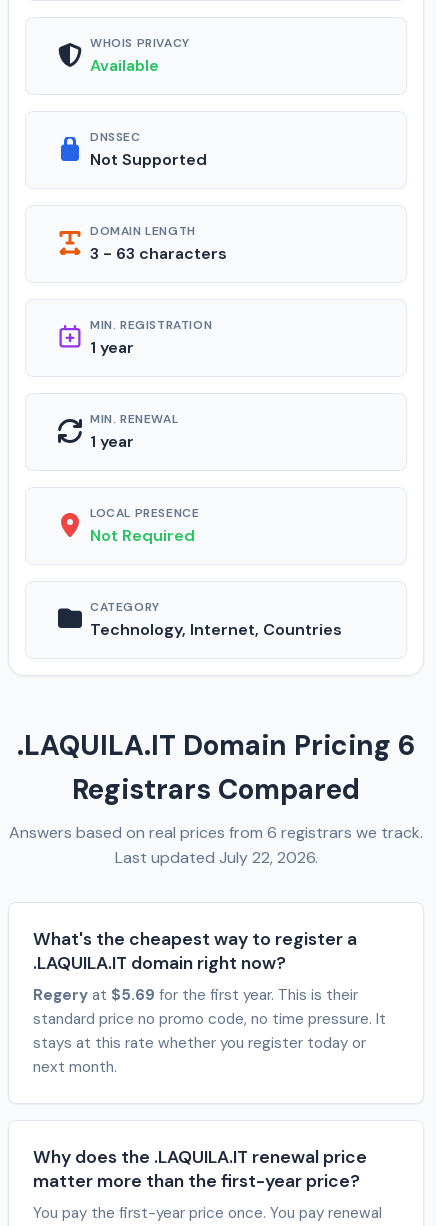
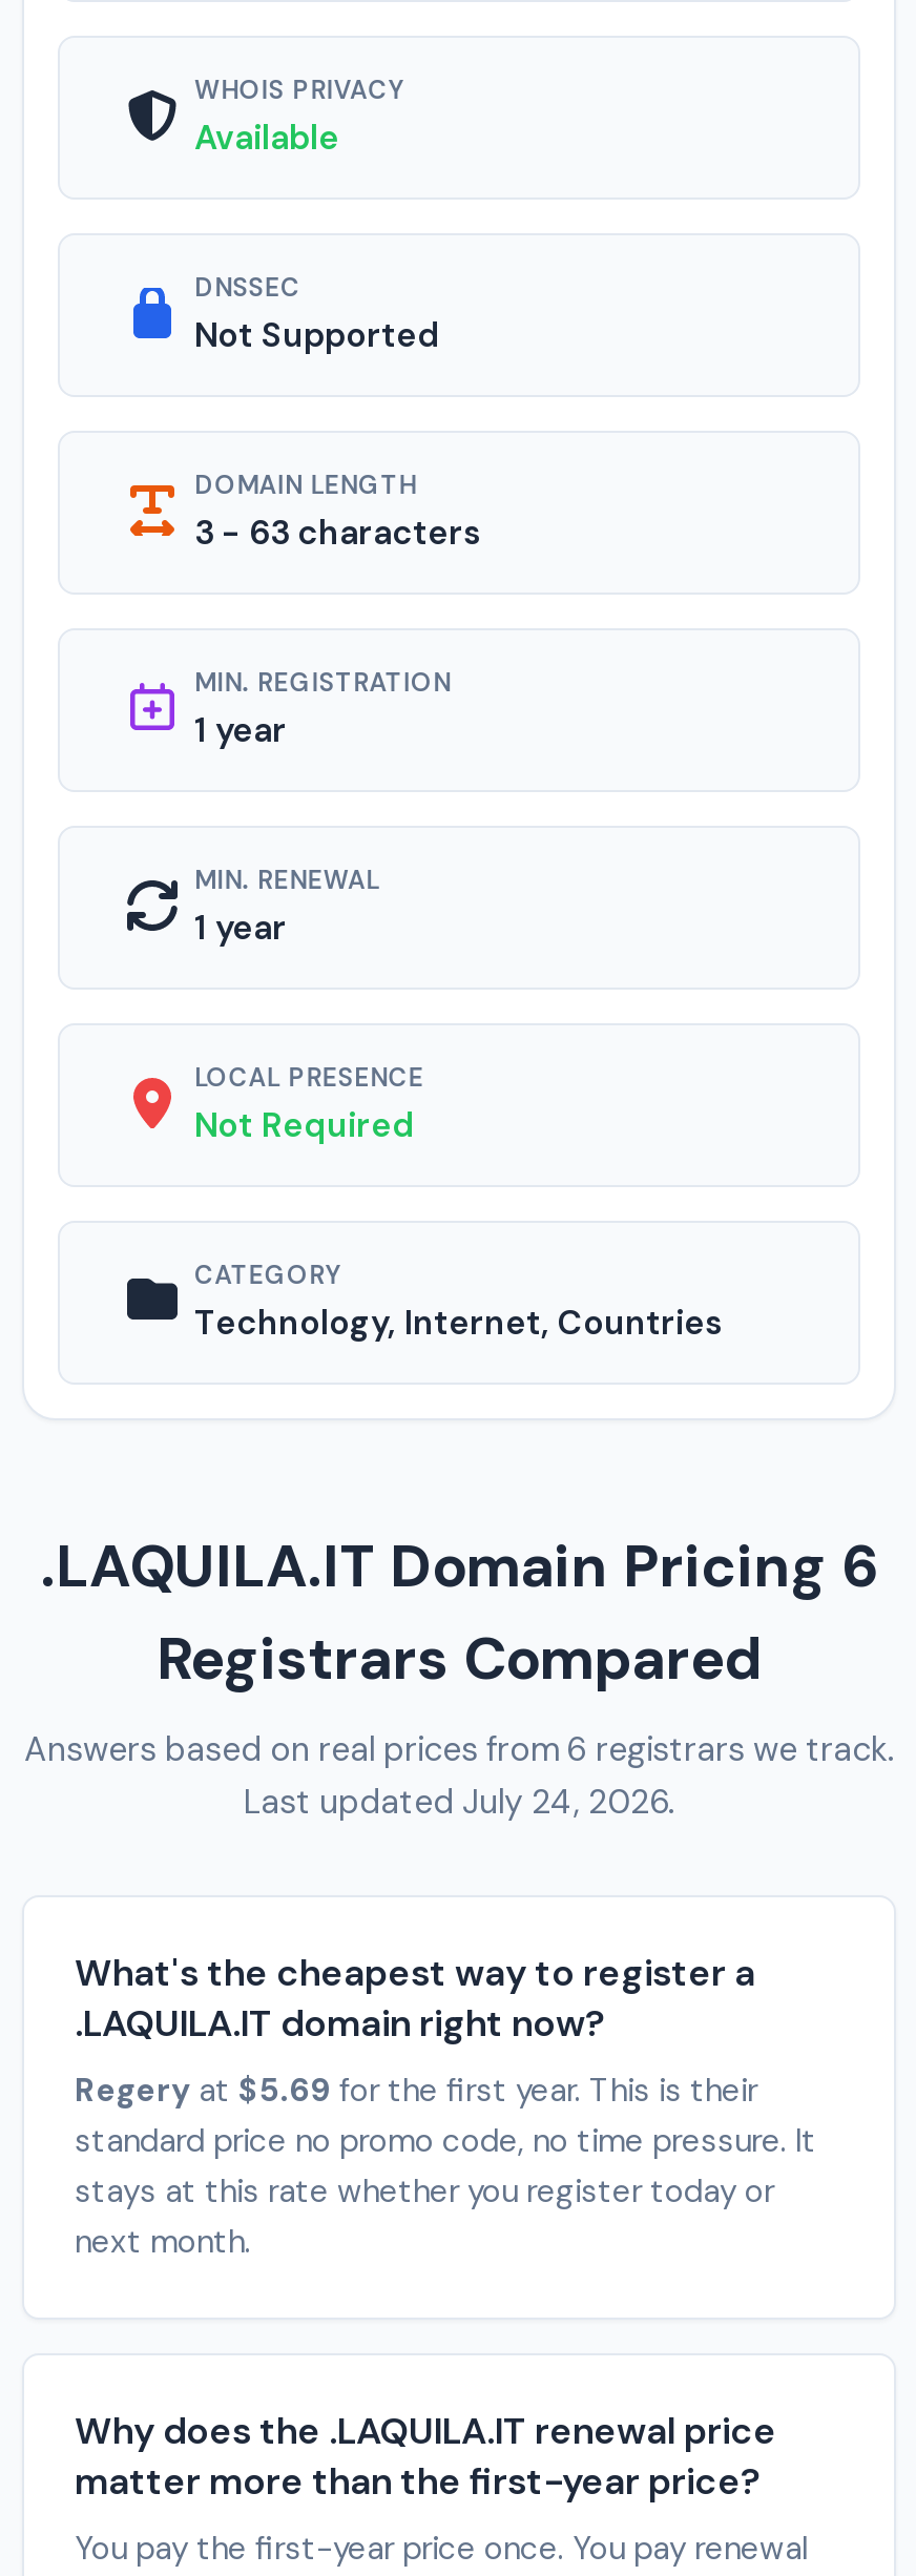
- Last updated July 22, 2026.
+ Last updated July 24, 2026.
